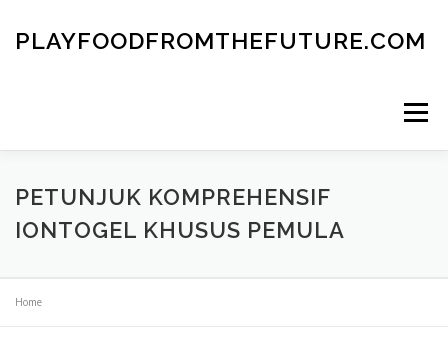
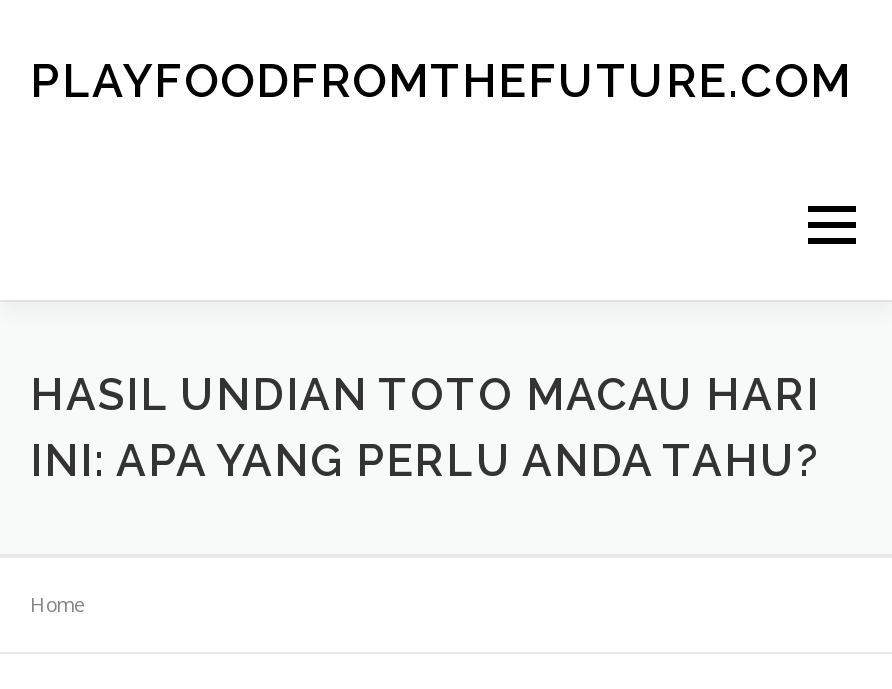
- PETUNJUK KOMPREHENSIF
- IONTOGEL KHUSUS PEMULA
+ HASIL UNDIAN TOTO MACAU HARI
+ INI: APA YANG PERLU ANDA TAHU?
